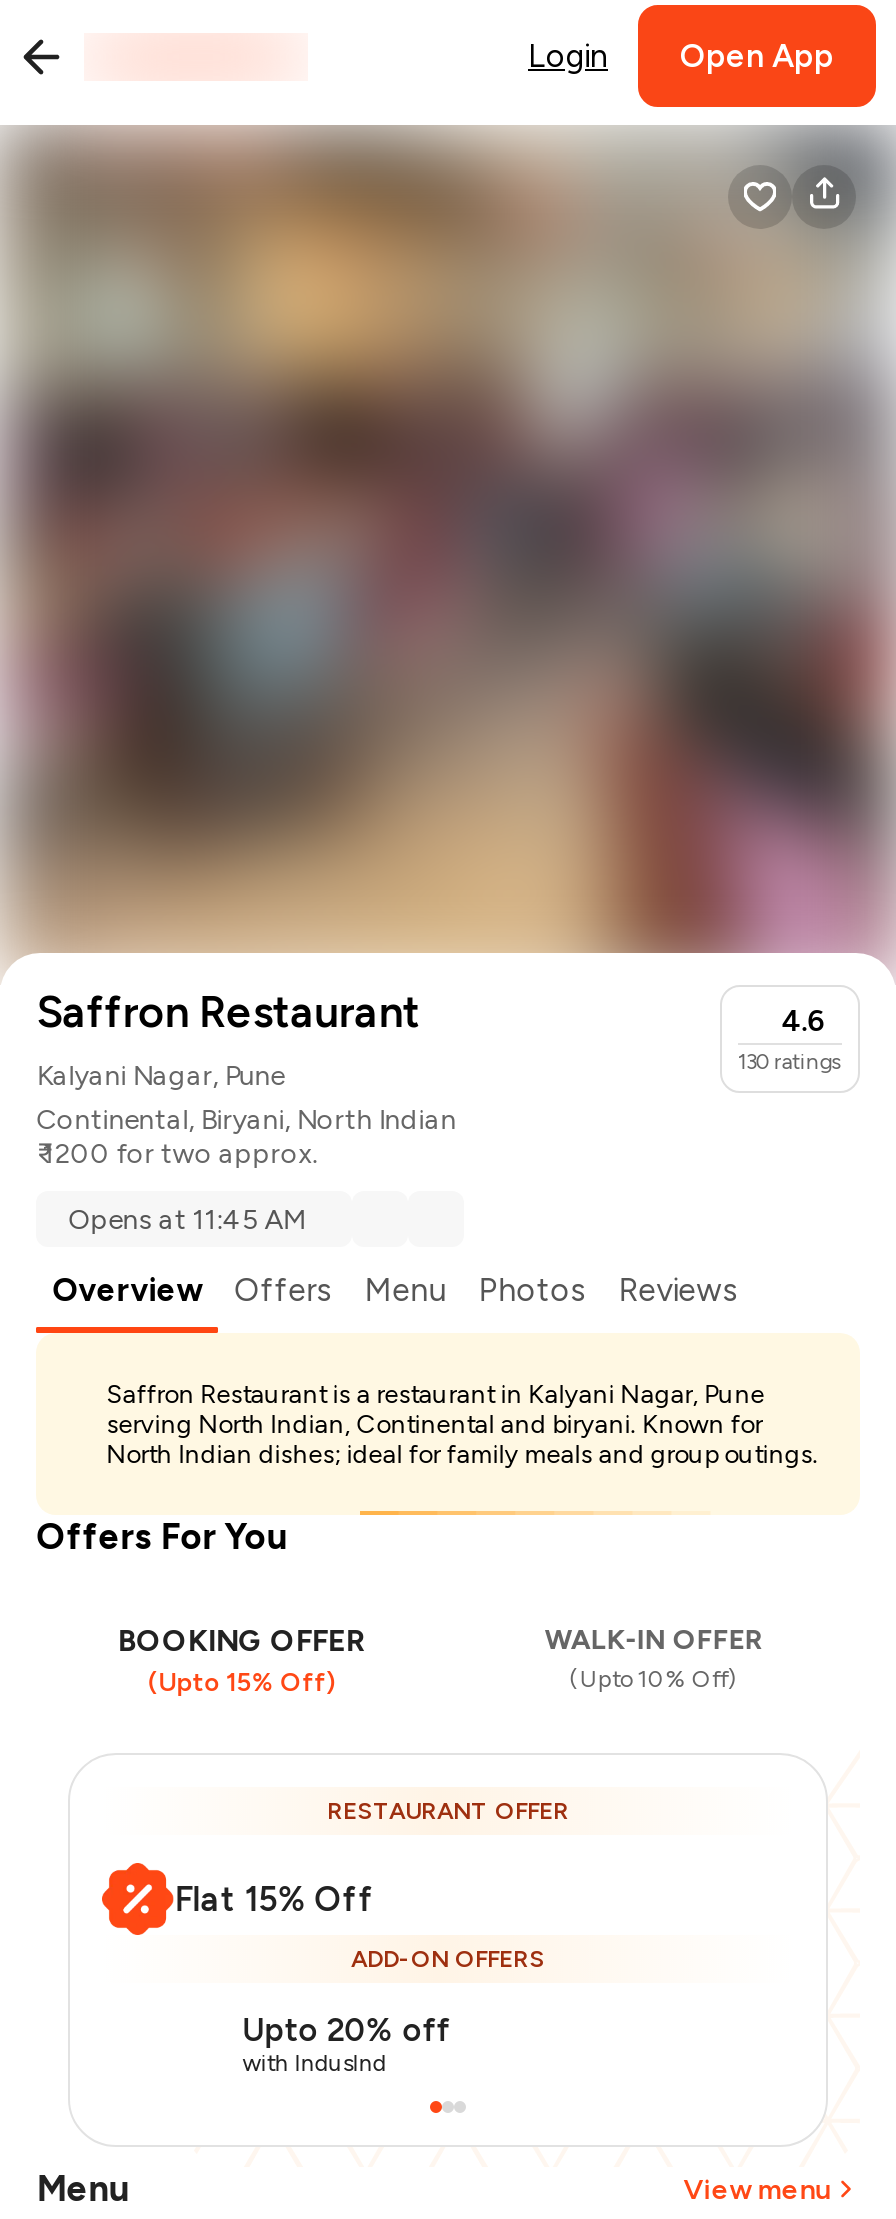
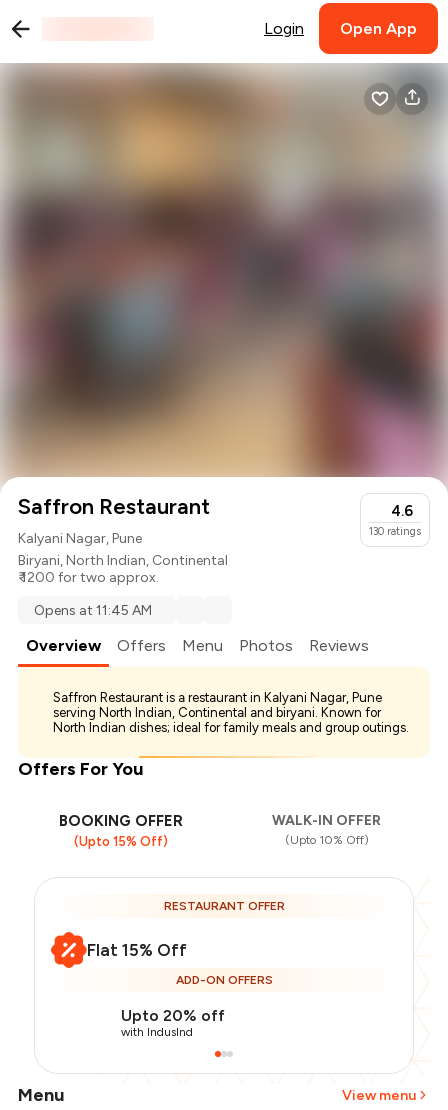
- Continental, Biryani, North Indian
+ Biryani, North Indian, Continental
